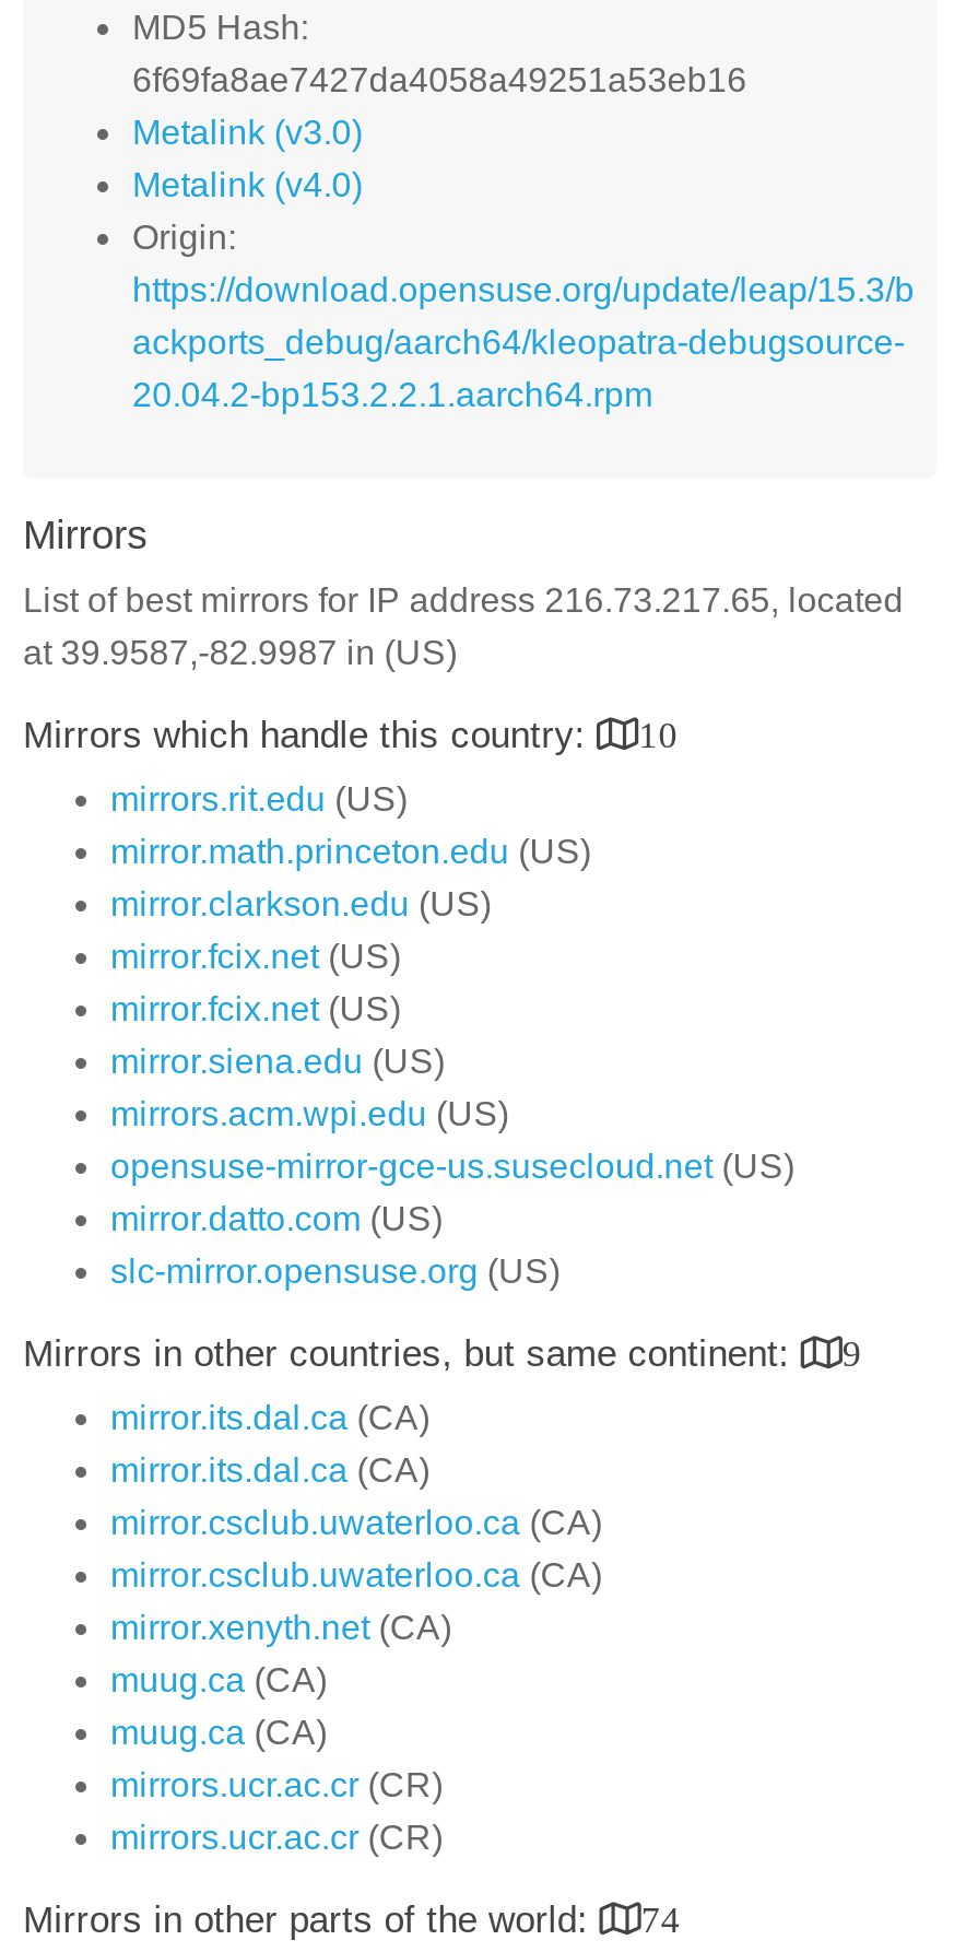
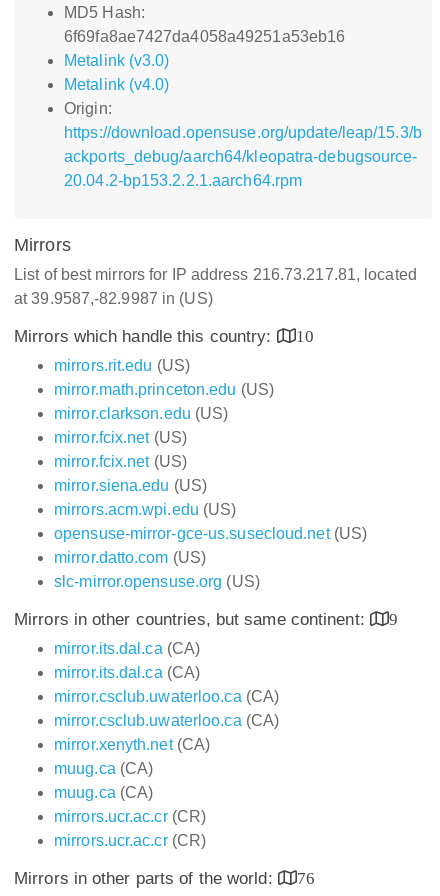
- List of best mirrors for IP address 216.73.217.65, located
+ List of best mirrors for IP address 216.73.217.81, located

- Mirrors in other parts of the world: 74
+ Mirrors in other parts of the world: 76
